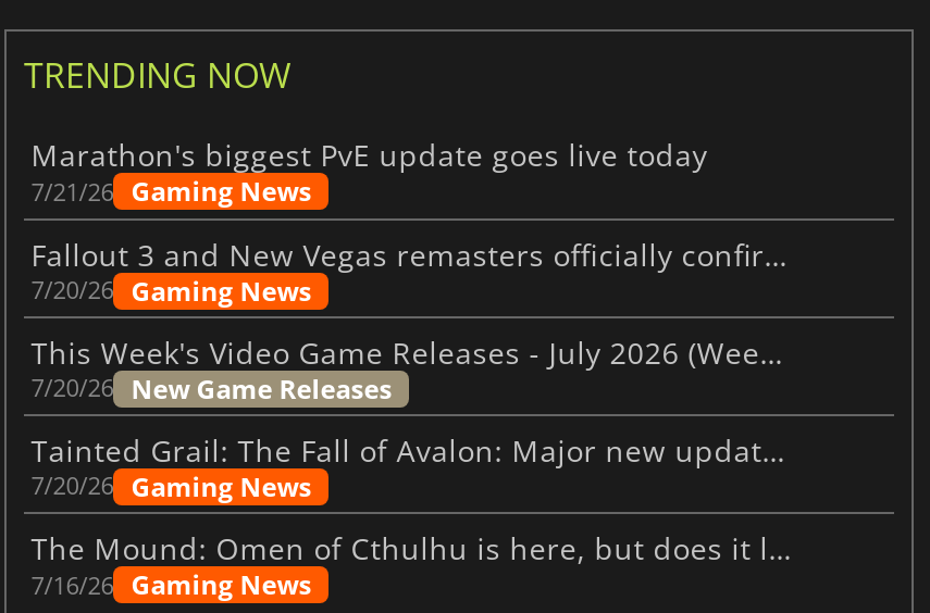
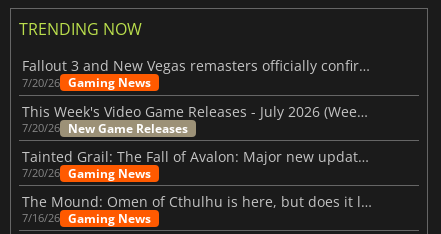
- Marathon's biggest PvE update goes live today
- 7/21/26 Gaming News
